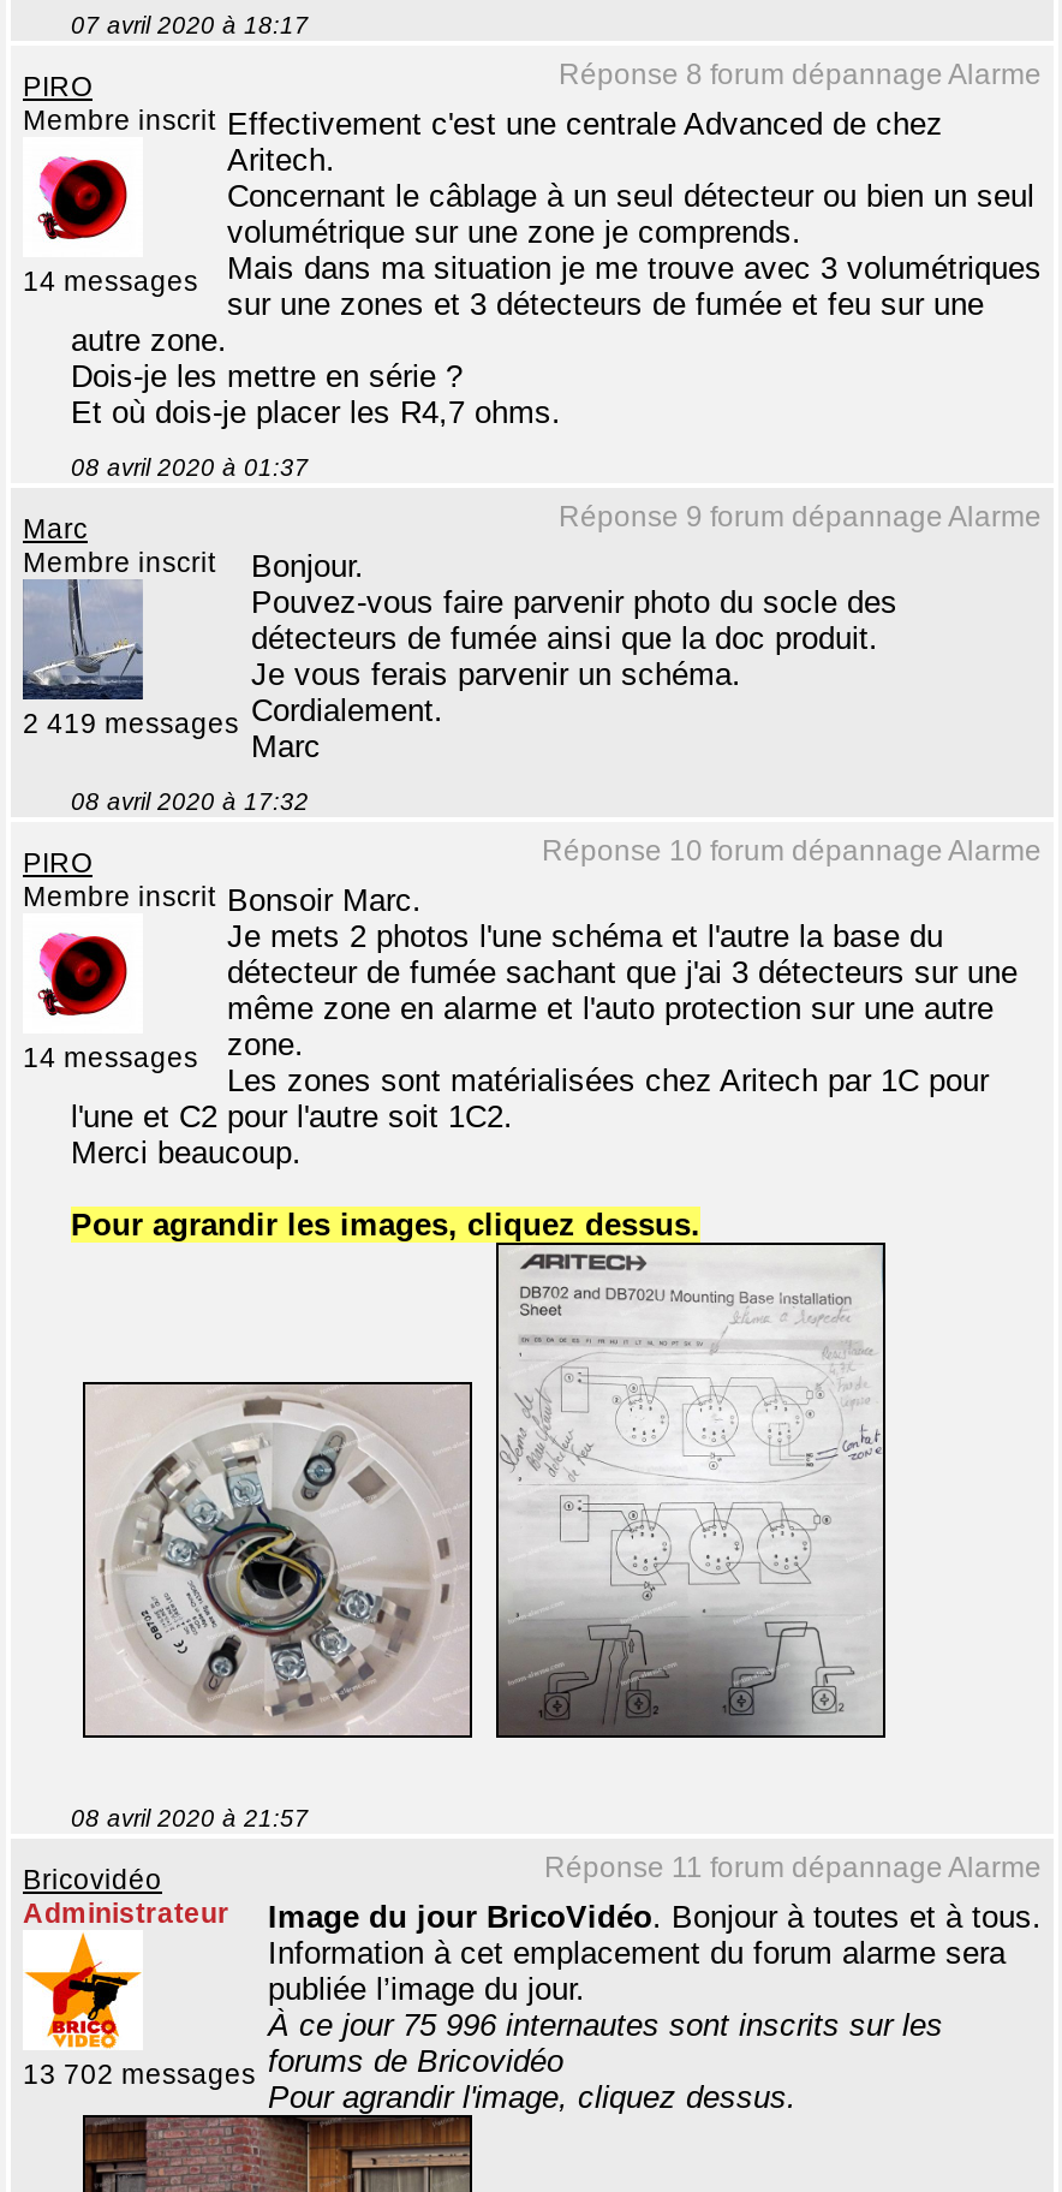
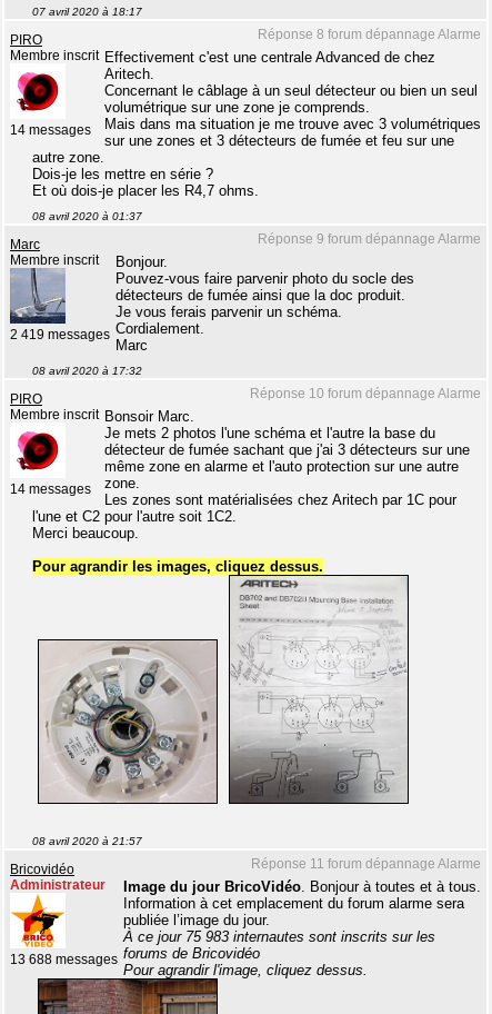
- À ce jour 75 996 internautes sont inscrits sur les
+ À ce jour 75 983 internautes sont inscrits sur les

- 13 702 messages forums de Bricovidéo
+ 13 688 messages forums de Bricovidéo
